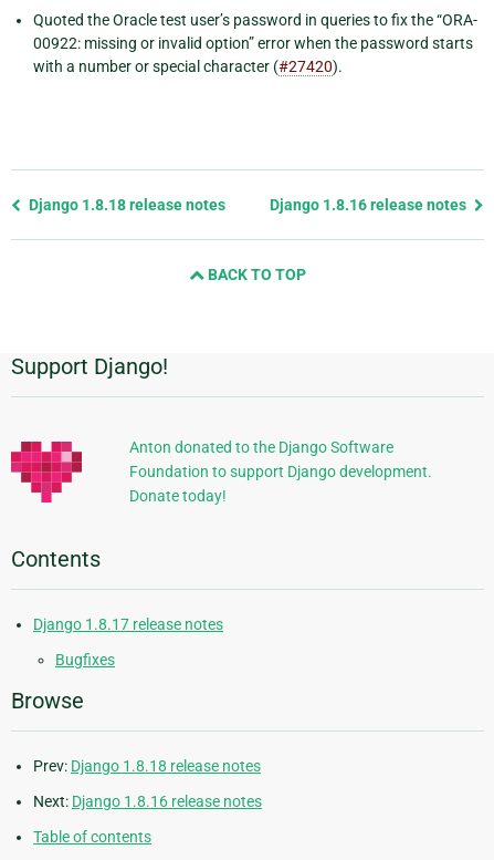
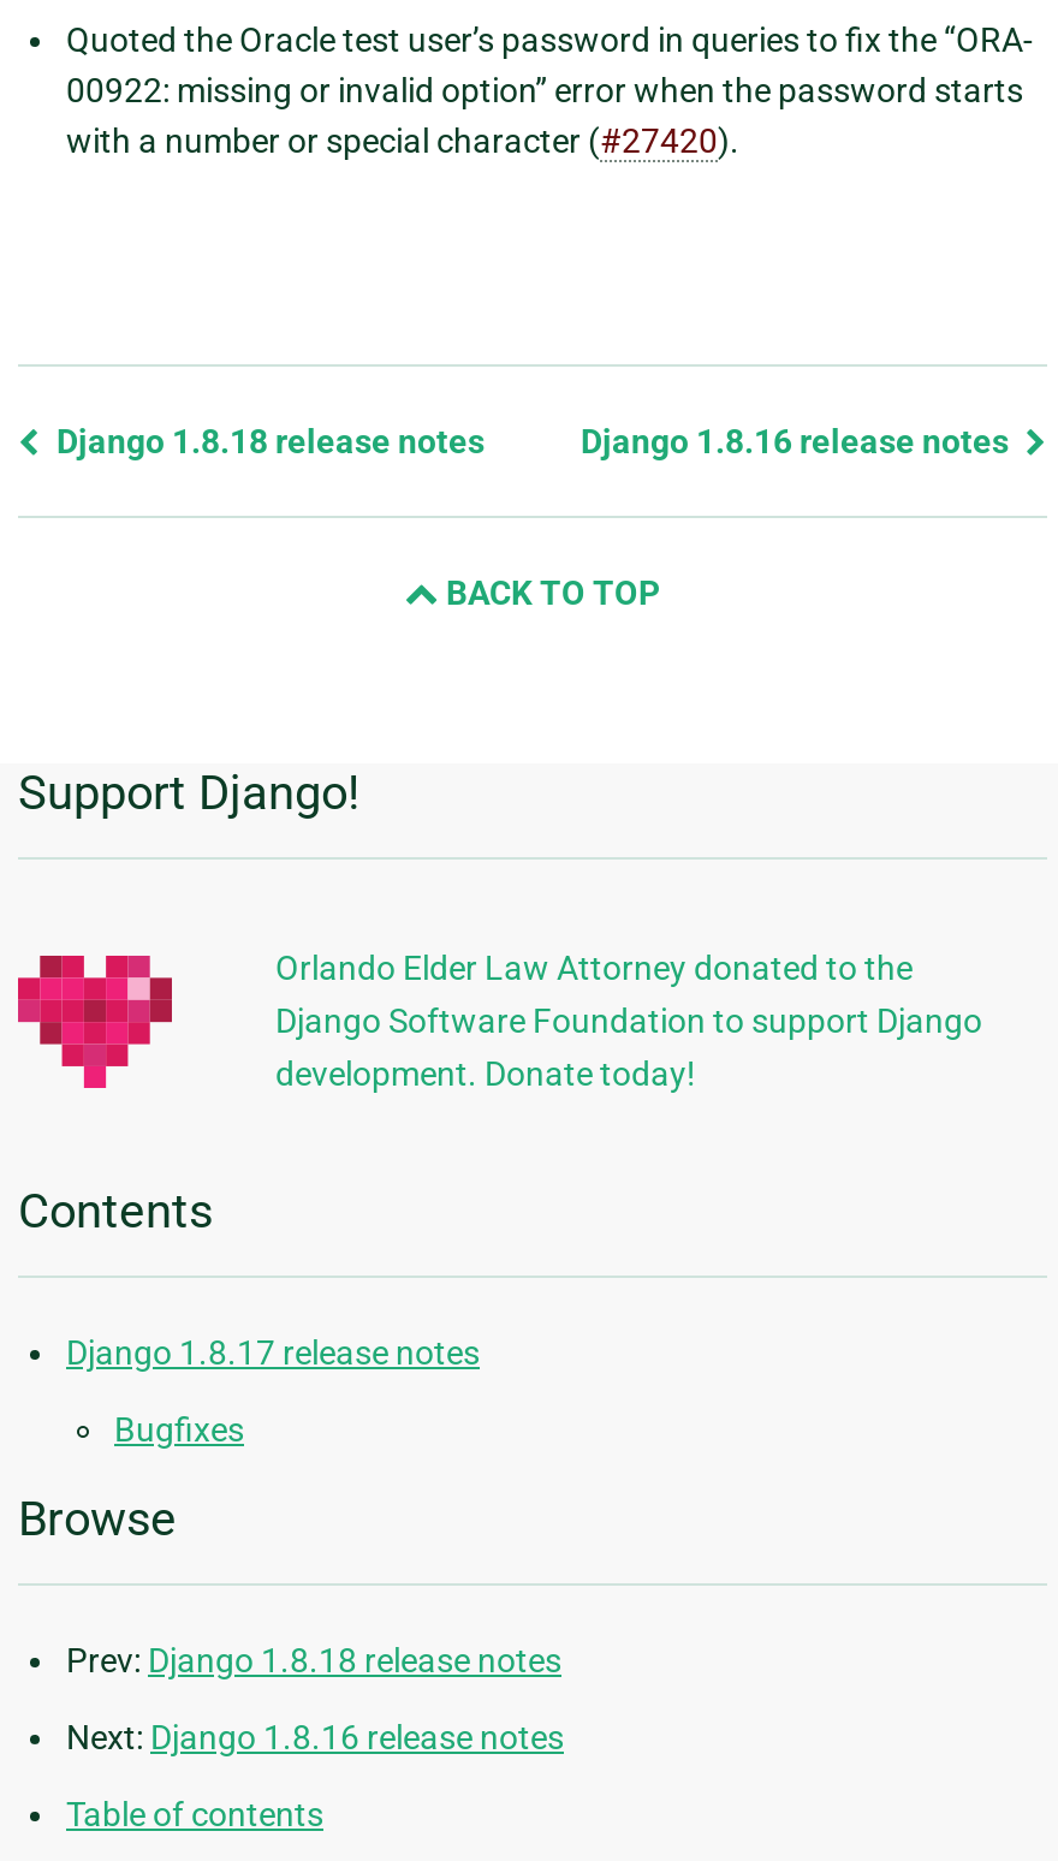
- Anton donated to the Django Software
- Foundation to support Django development.
- Donate today!
+ Orlando Elder Law Attorney donated to the
+ Django Software Foundation to support Django
+ development. Donate today!
